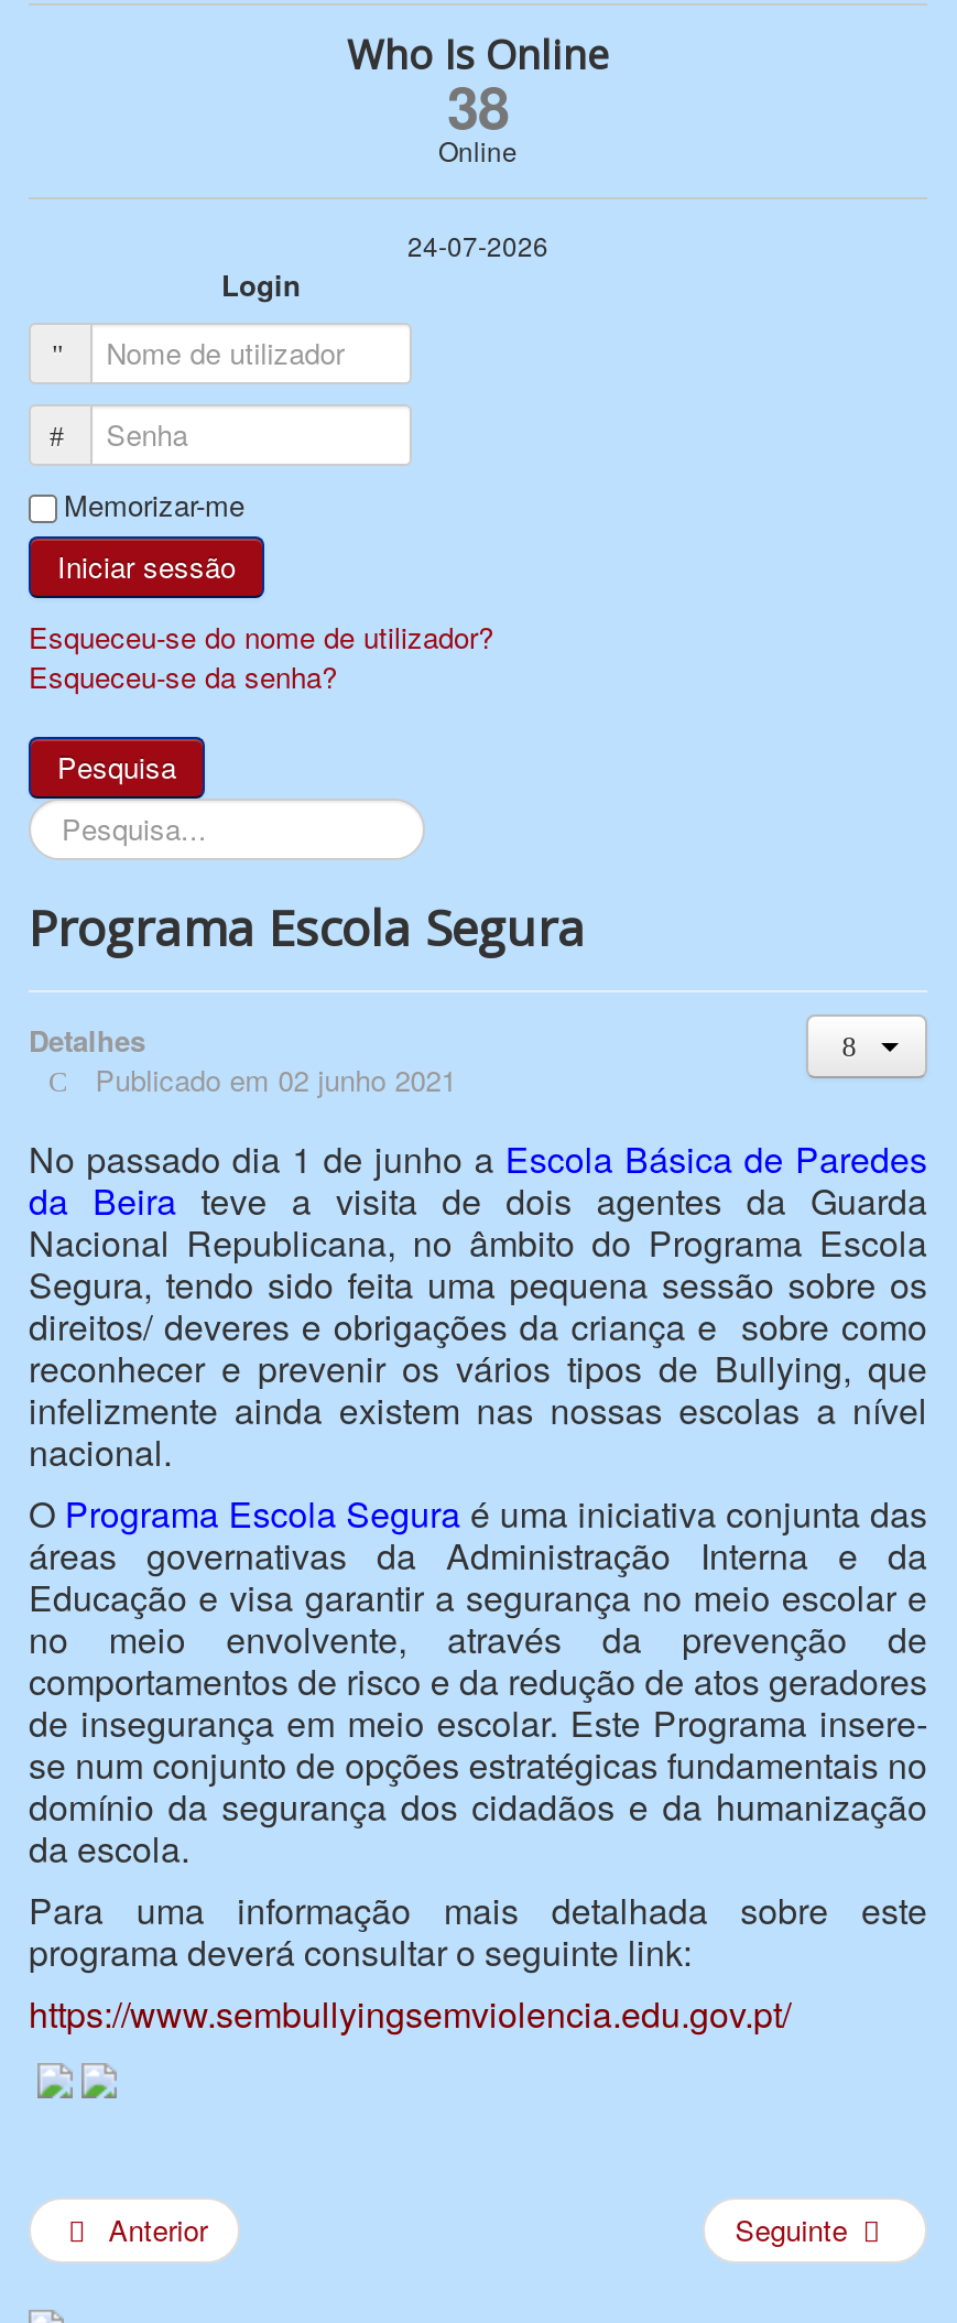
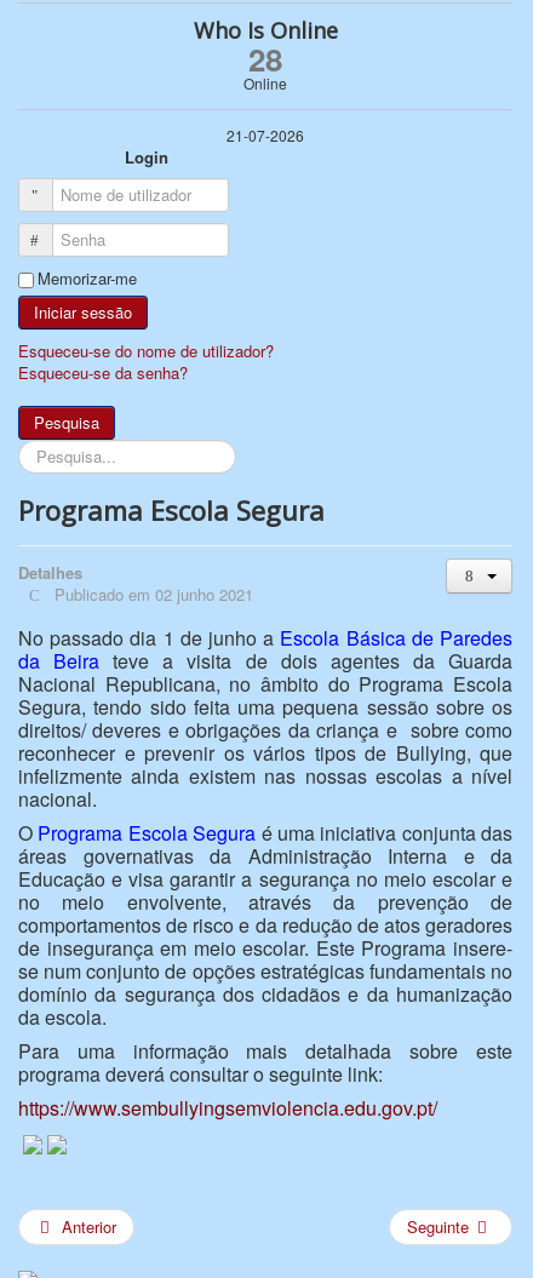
- 38
+ 28

- 24-07-2026
+ 21-07-2026
